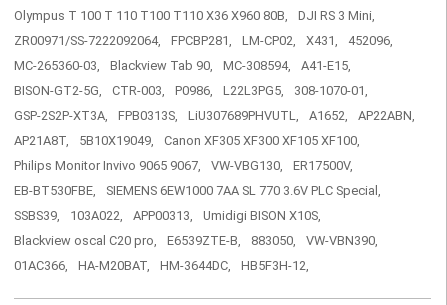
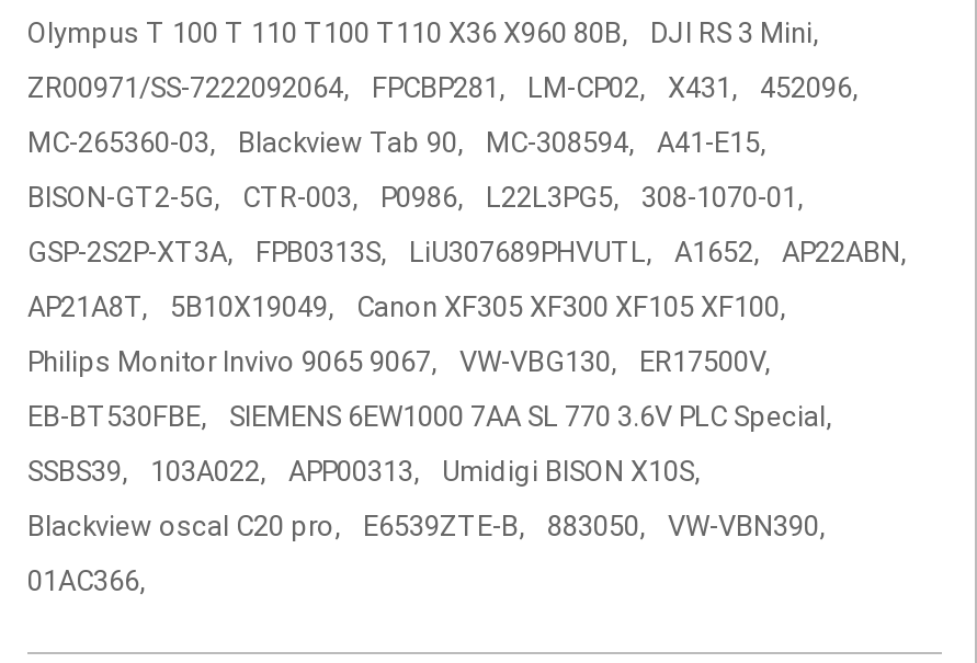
- HA-M20BAT,
- HM-3644DC,
- HB5F3H-12,
